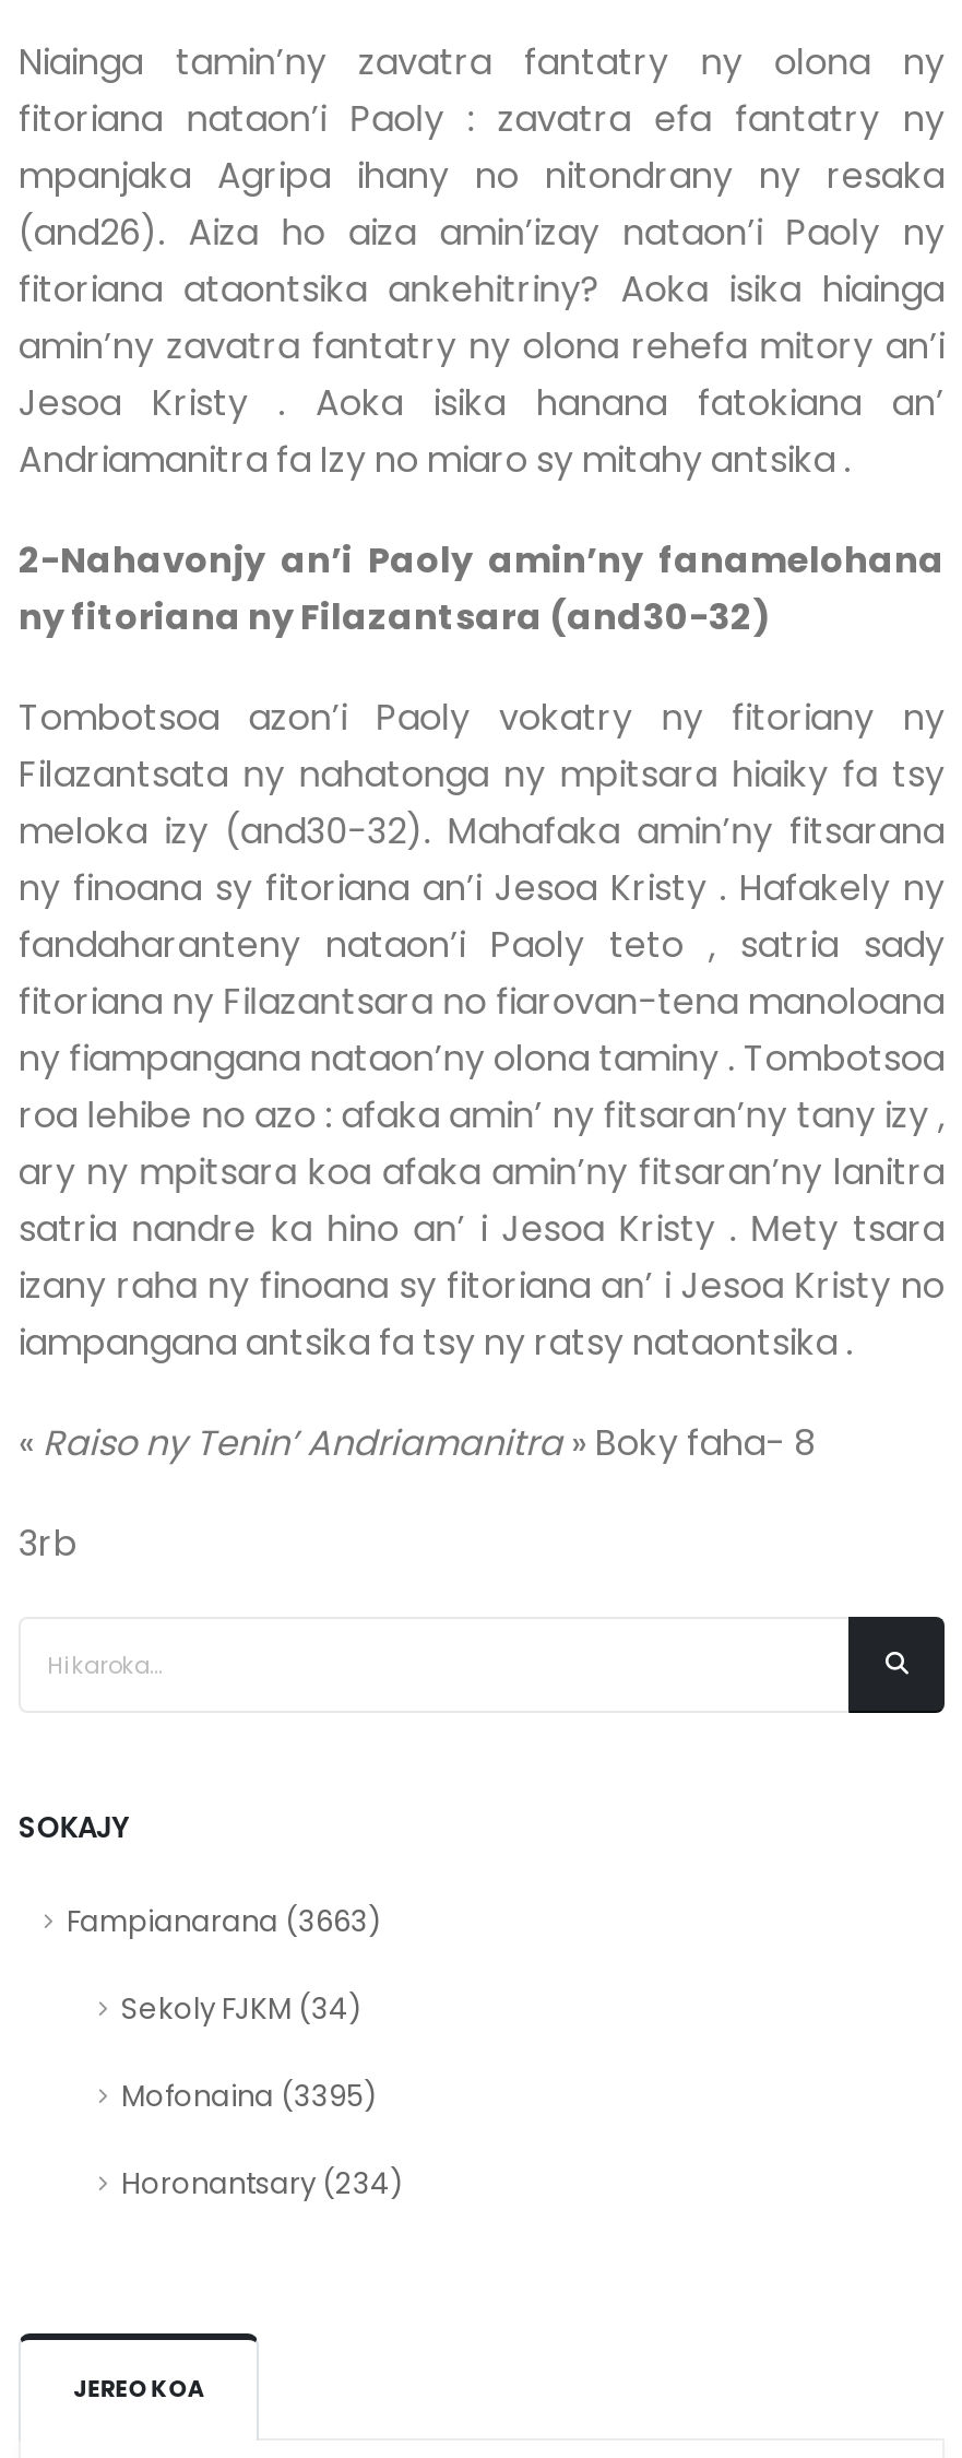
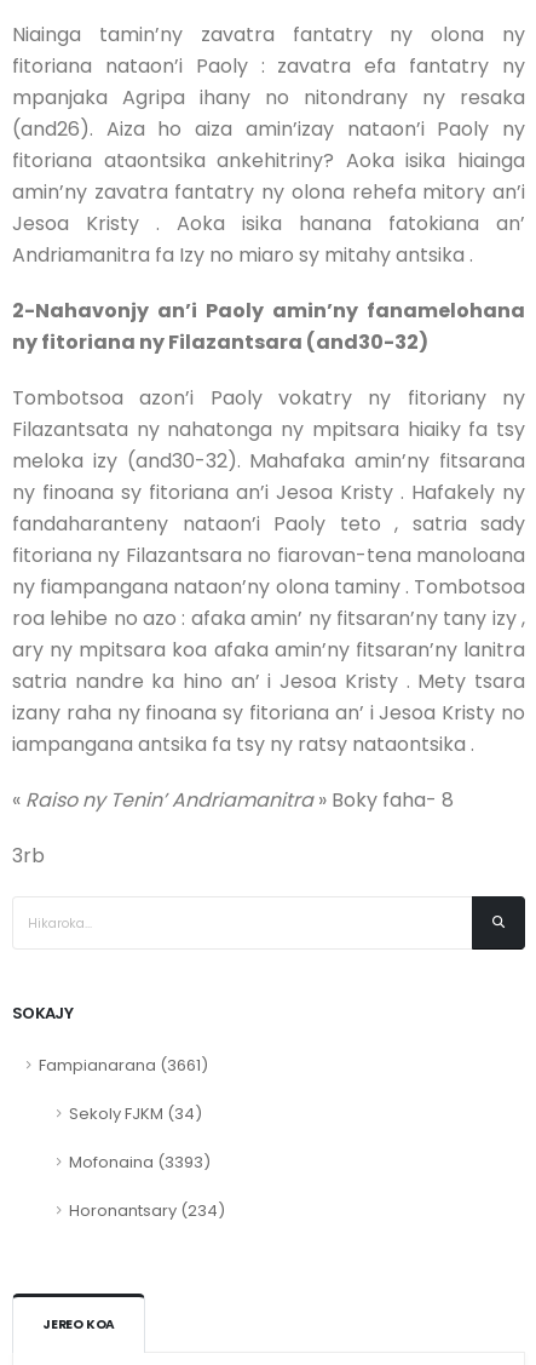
- Fampianarana (3663)
+ Fampianarana (3661)

- Mofonaina (3395)
+ Mofonaina (3393)
